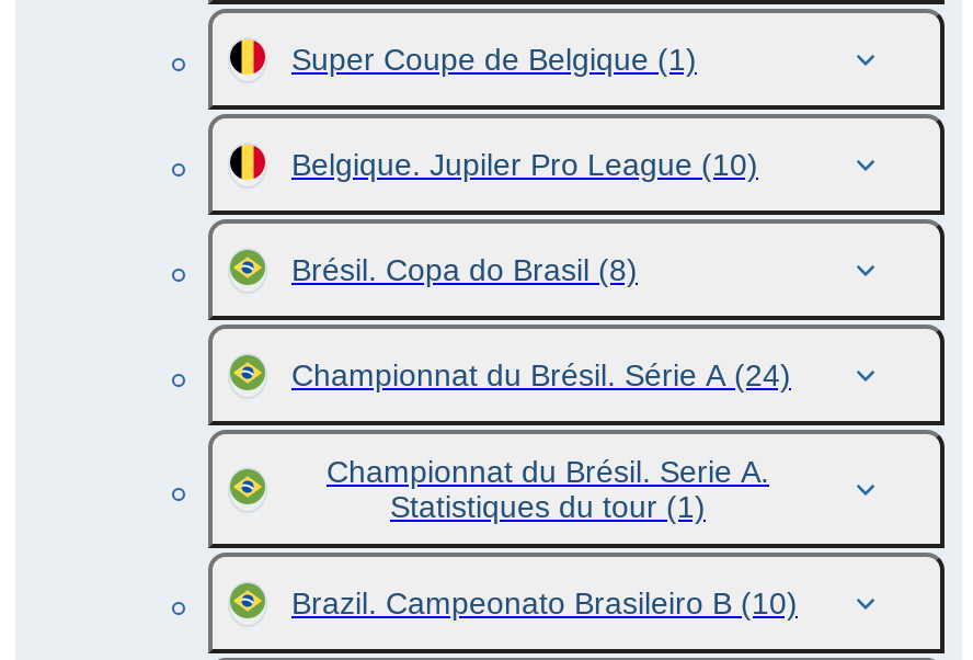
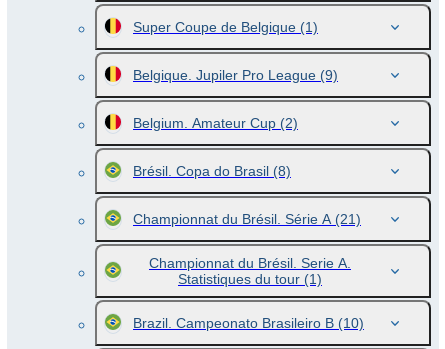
- Belgique. Jupiler Pro League (10)
+ Belgique. Jupiler Pro League (9)
+ Belgium. Amateur Cup (2)

- Championnat du Brésil. Série A (24)
+ Championnat du Brésil. Série A (21)
